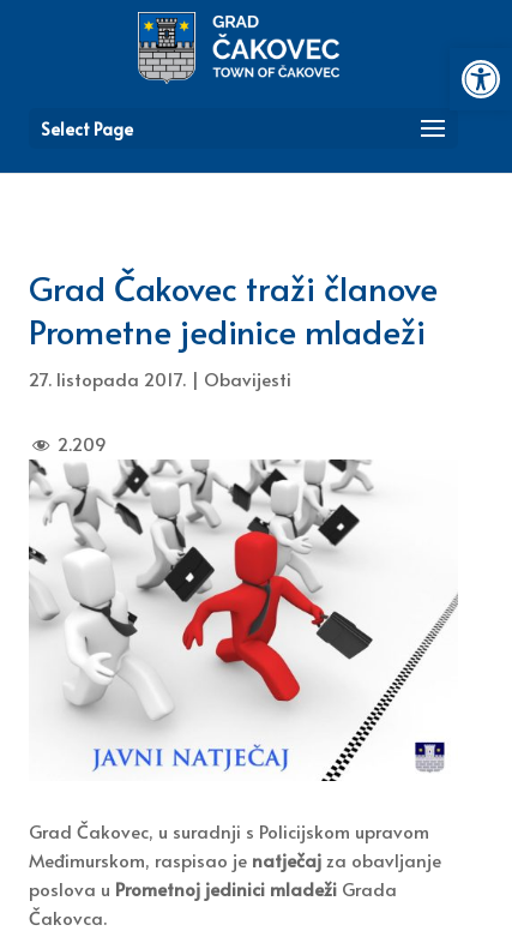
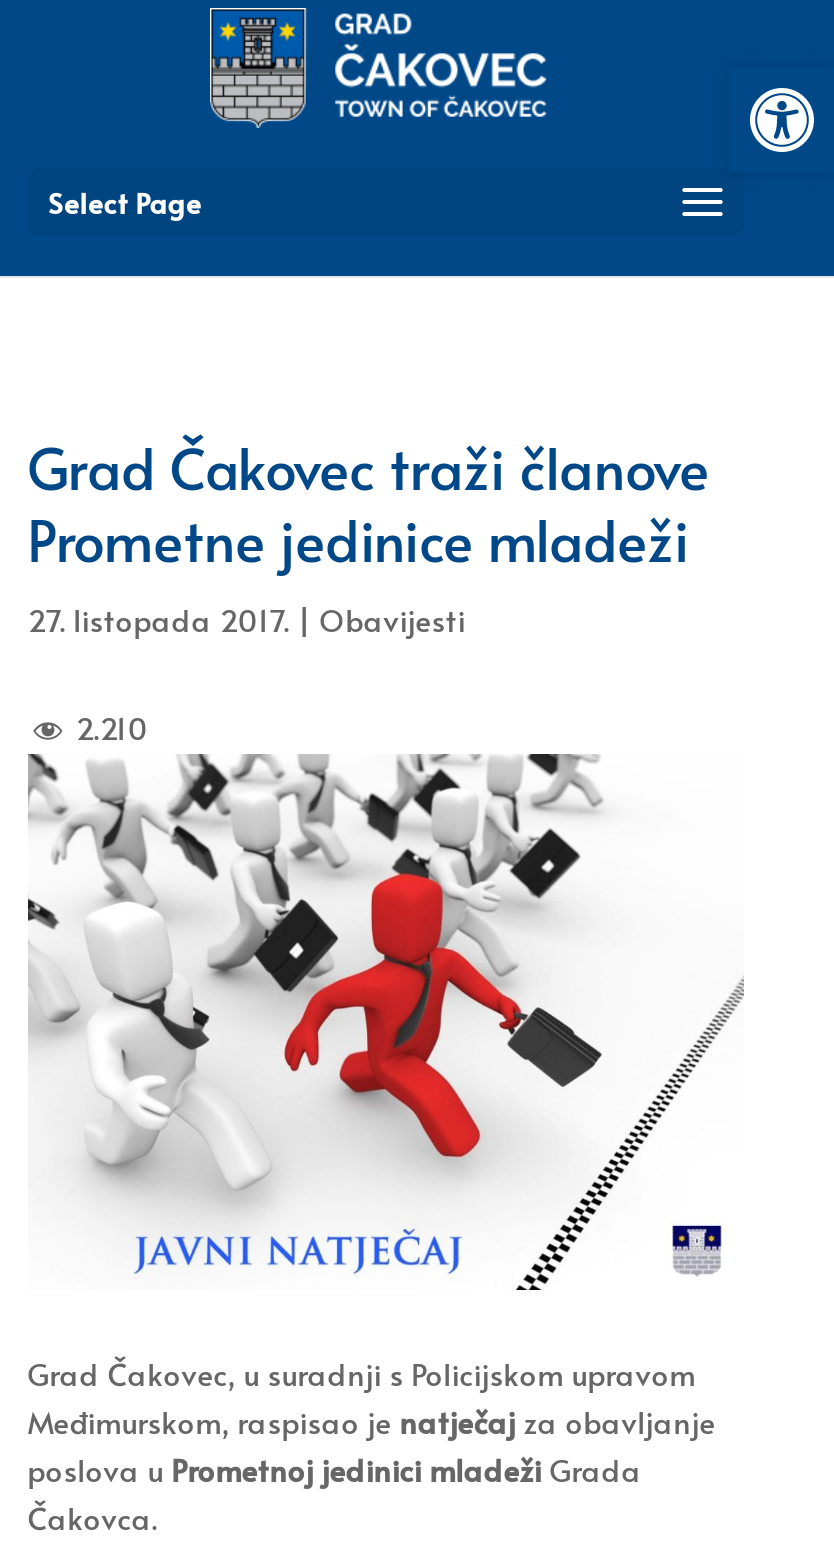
- 2.209
+ 2.210
